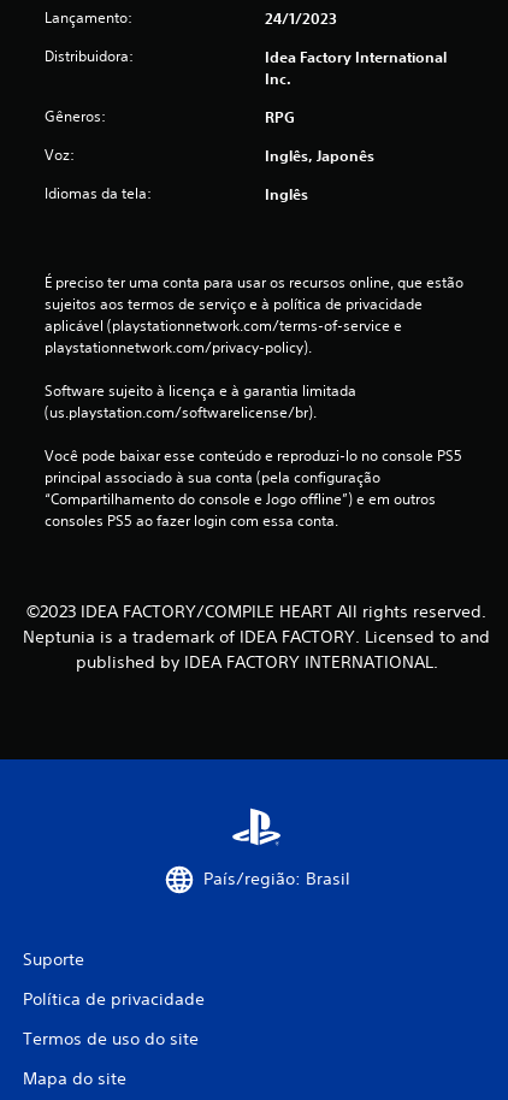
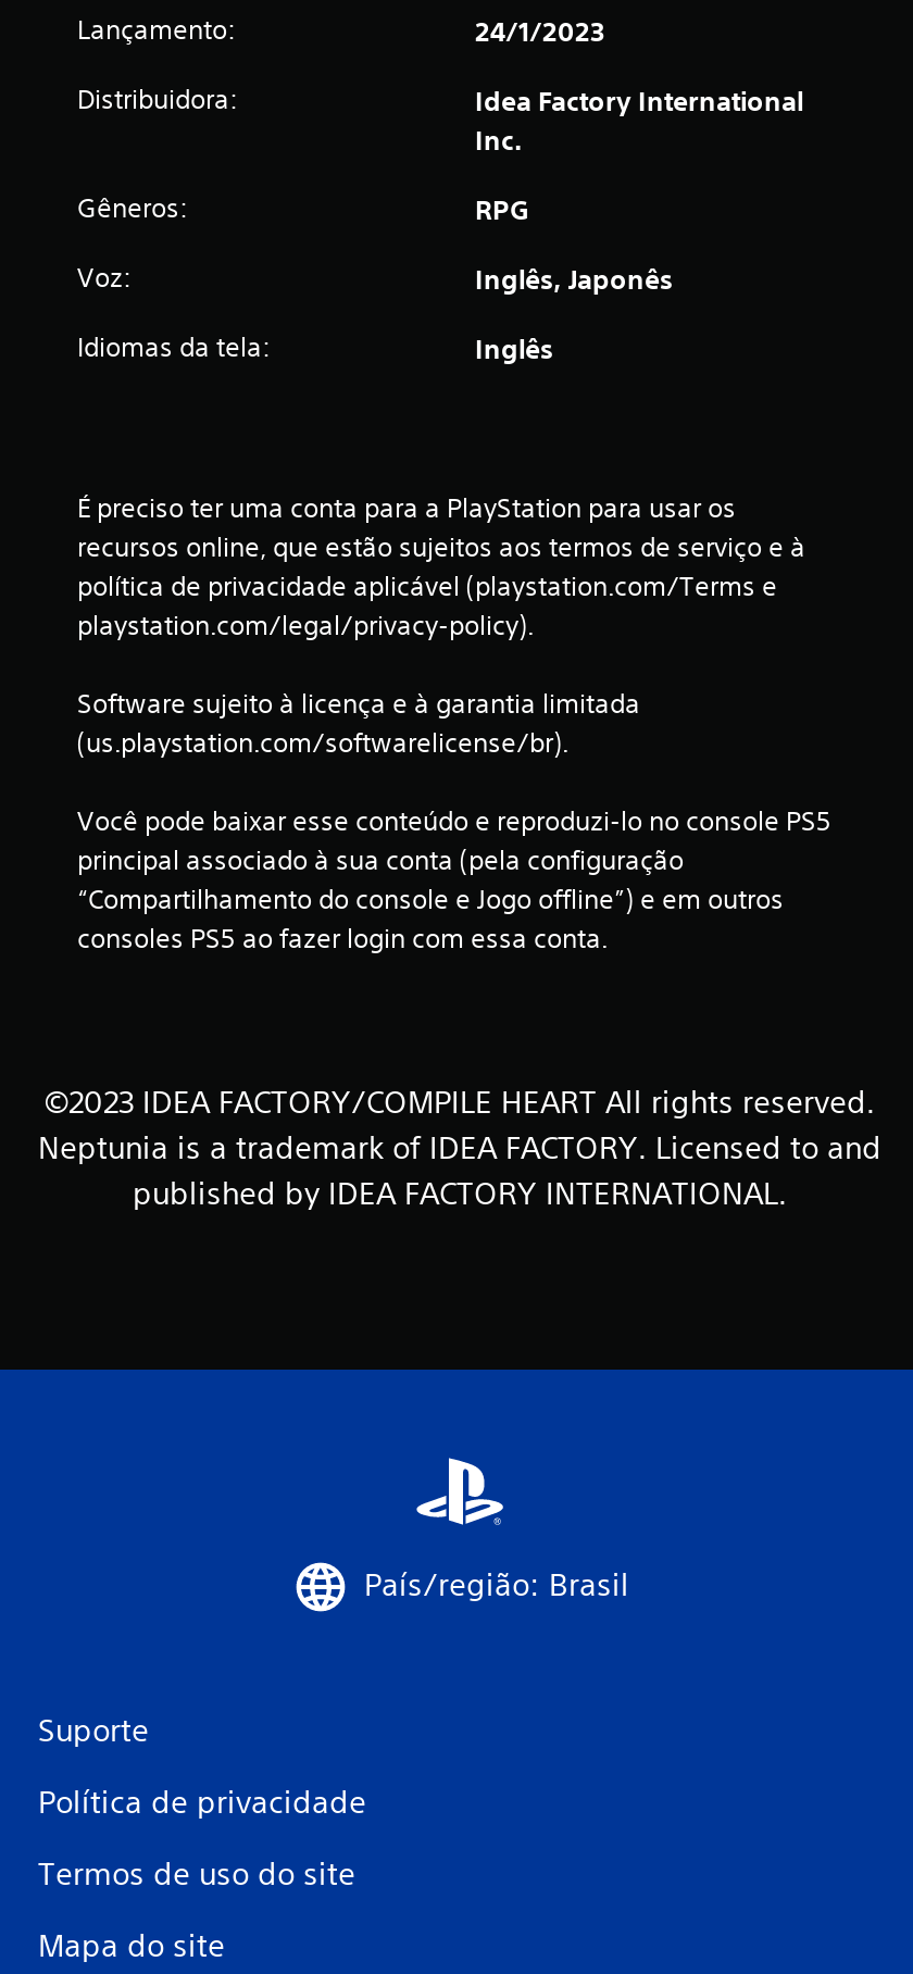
- É preciso ter uma conta para usar os recursos online, que estão
- sujeitos aos termos de serviço e à política de privacidade
- aplicável (playstationnetwork.com/terms-of-service e
- playstationnetwork.com/privacy-policy).
+ É preciso ter uma conta para a PlayStation para usar os
+ recursos online, que estão sujeitos aos termos de serviço e à
+ política de privacidade aplicável (playstation.com/Terms e
+ playstation.com/legal/privacy-policy).
